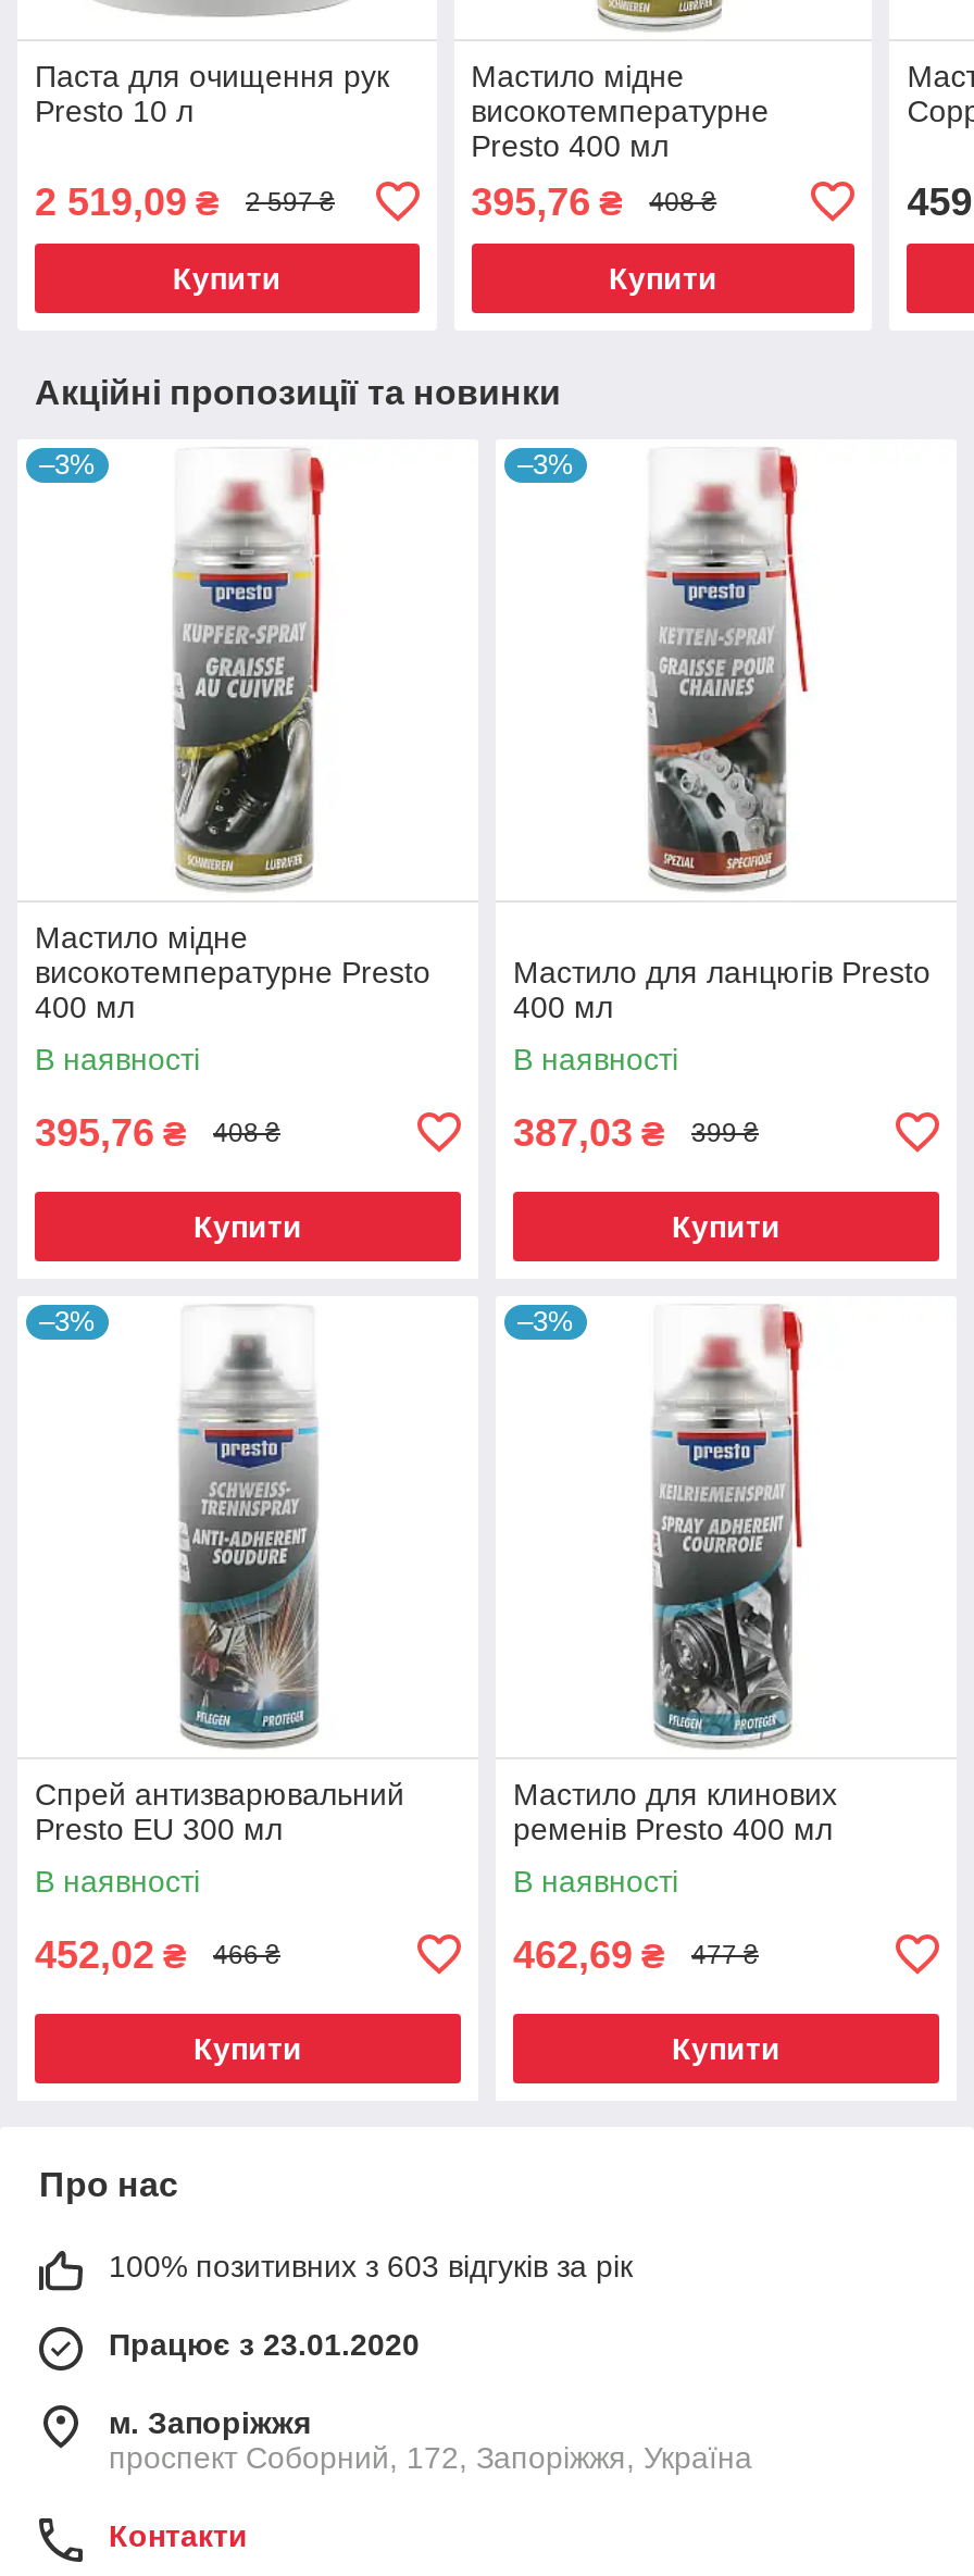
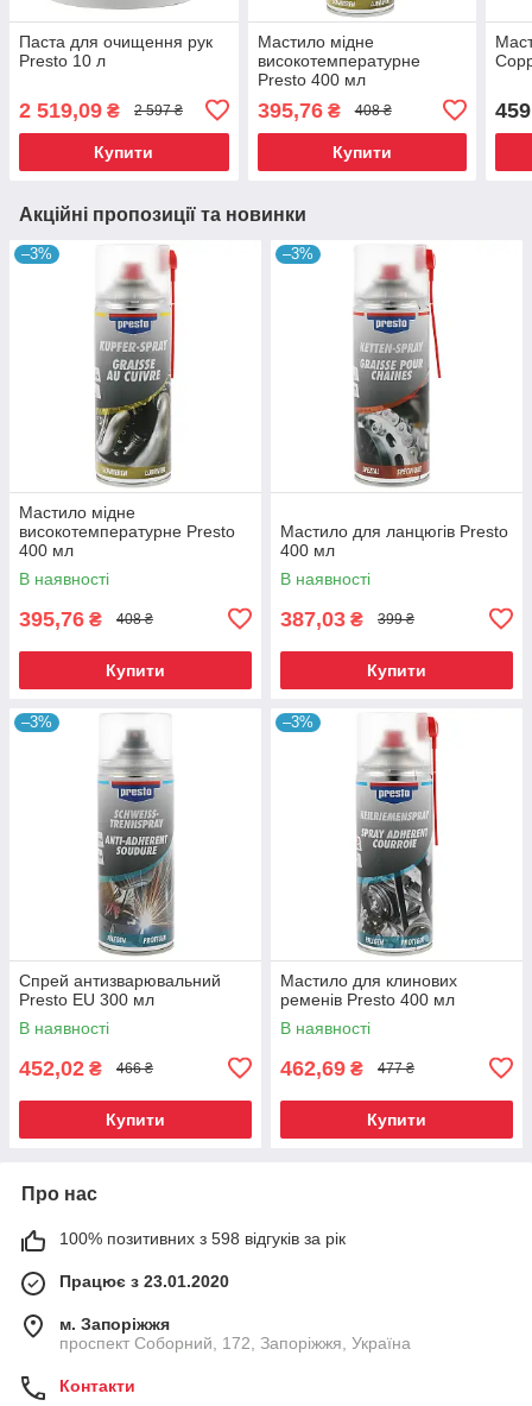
- 100% позитивних з 603 відгуків за рік
+ 100% позитивних з 598 відгуків за рік
